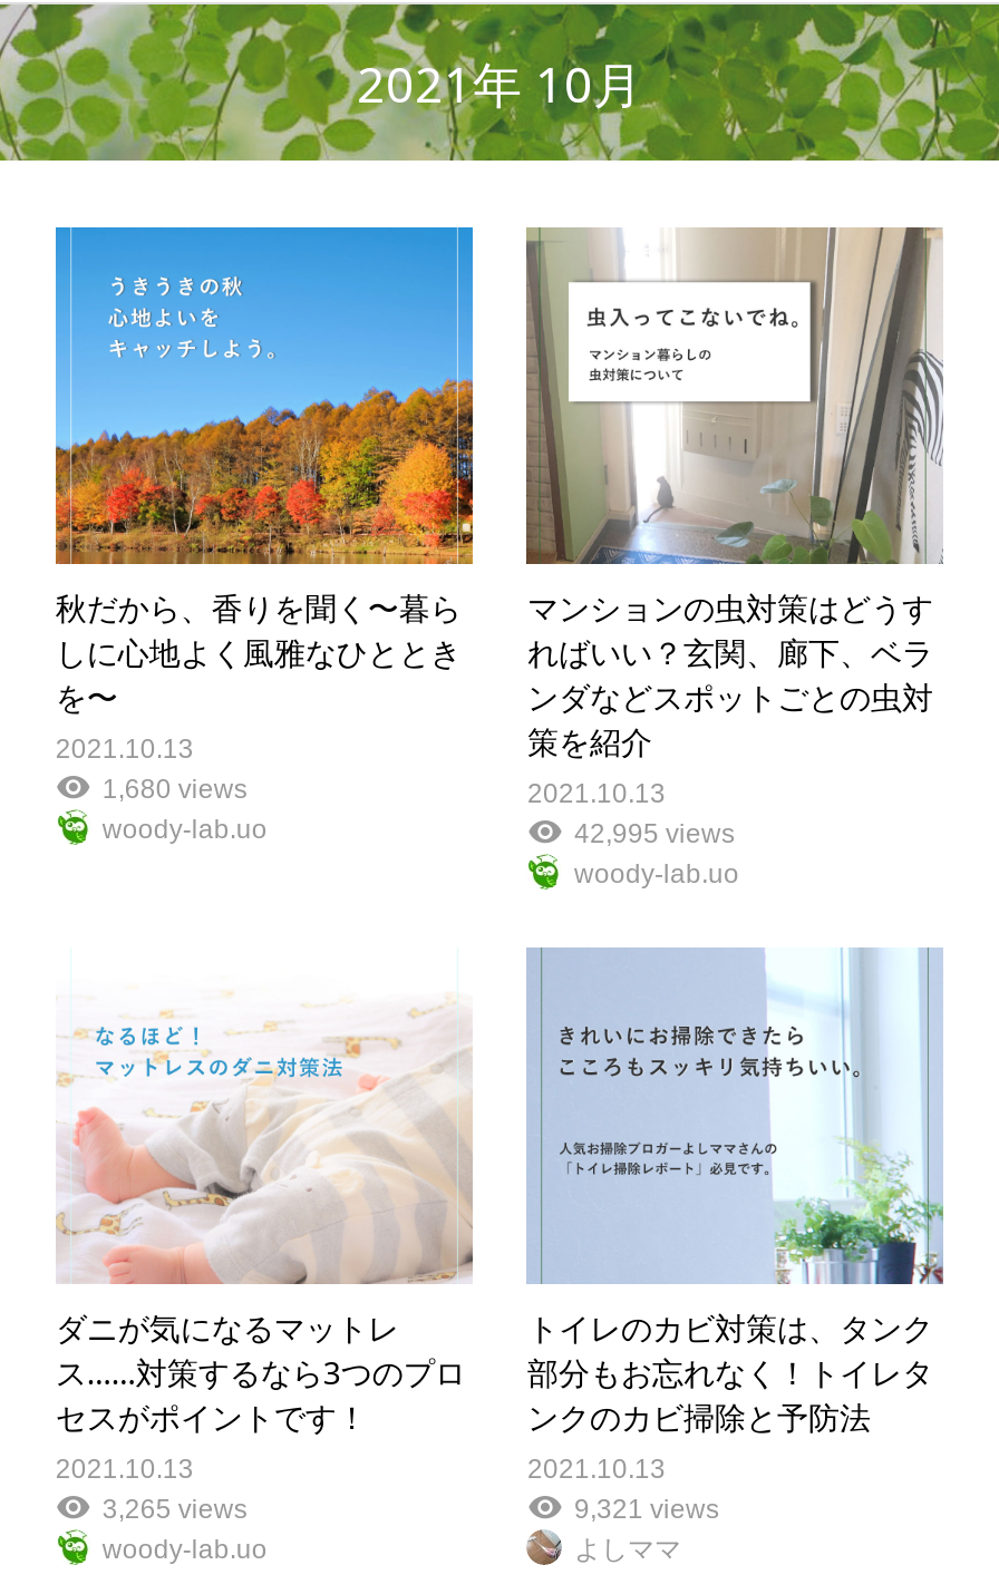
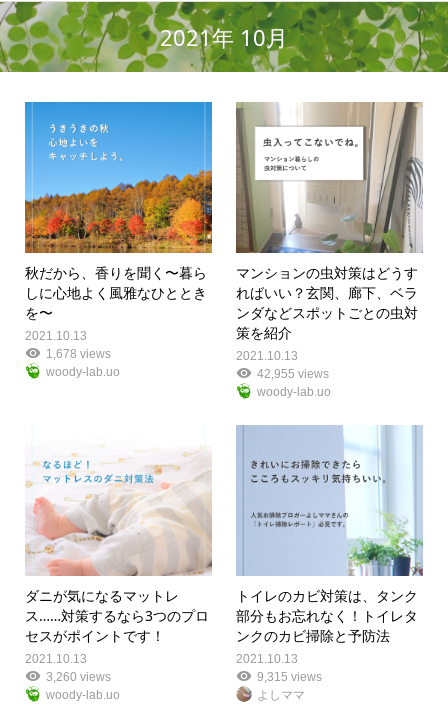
- 1,680 views
+ 1,678 views

- 42,995 views
+ 42,955 views

- 3,265 views
+ 3,260 views

- 9,321 views
+ 9,315 views
